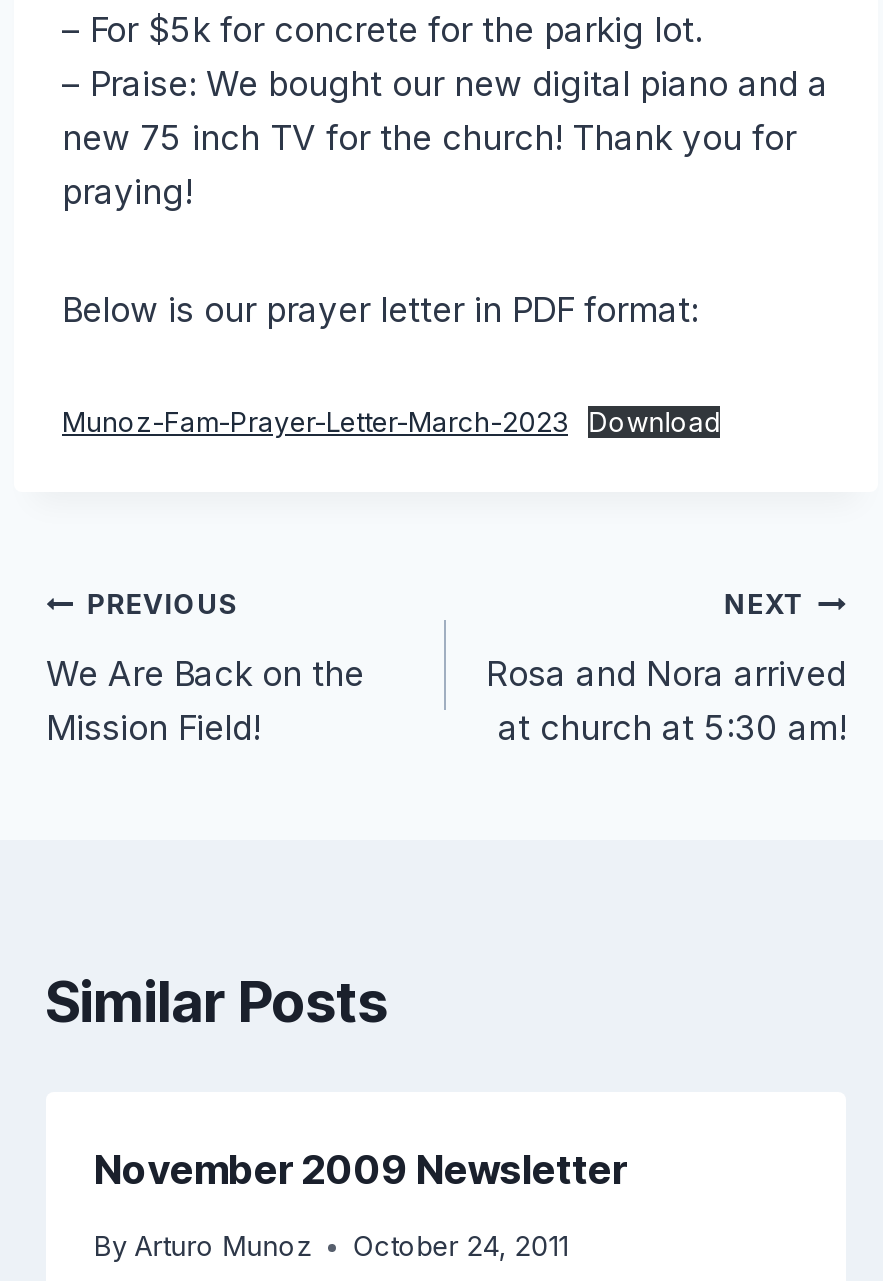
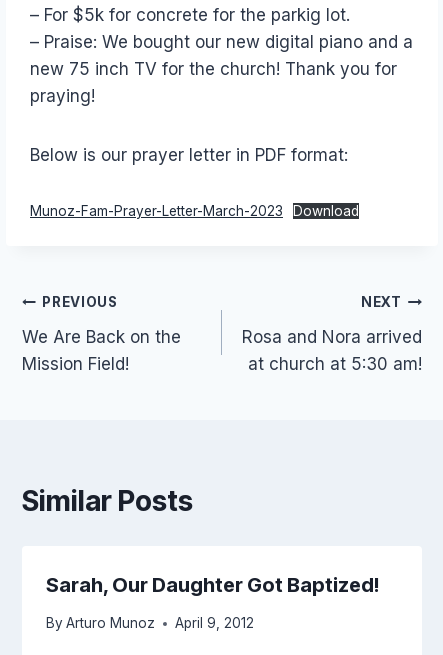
- November 2009 Newsletter
+ Sarah, Our Daughter Got Baptized!

- By Arturo Munoz October 24, 2011
+ By Arturo Munoz April 9, 2012
